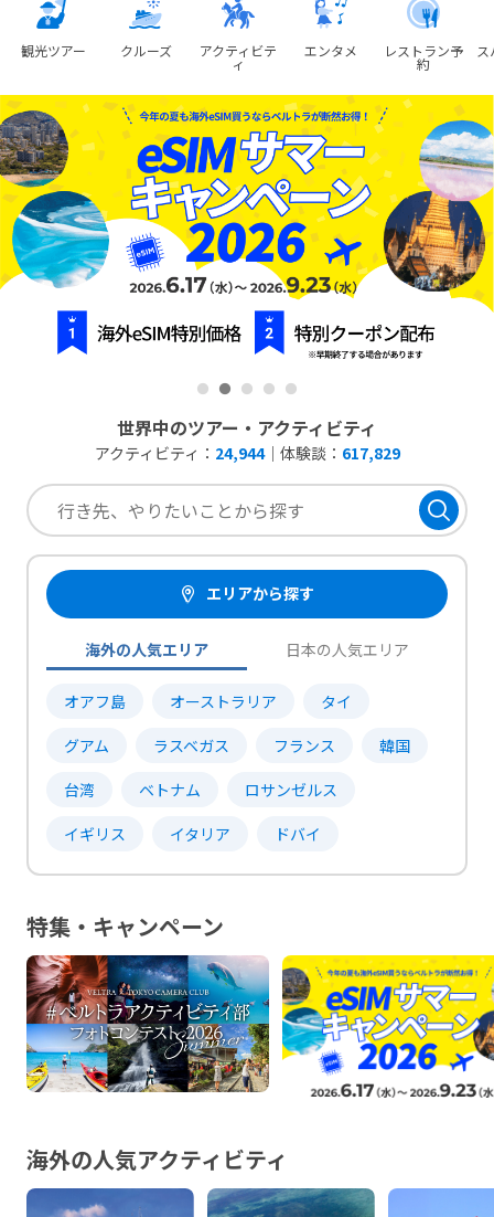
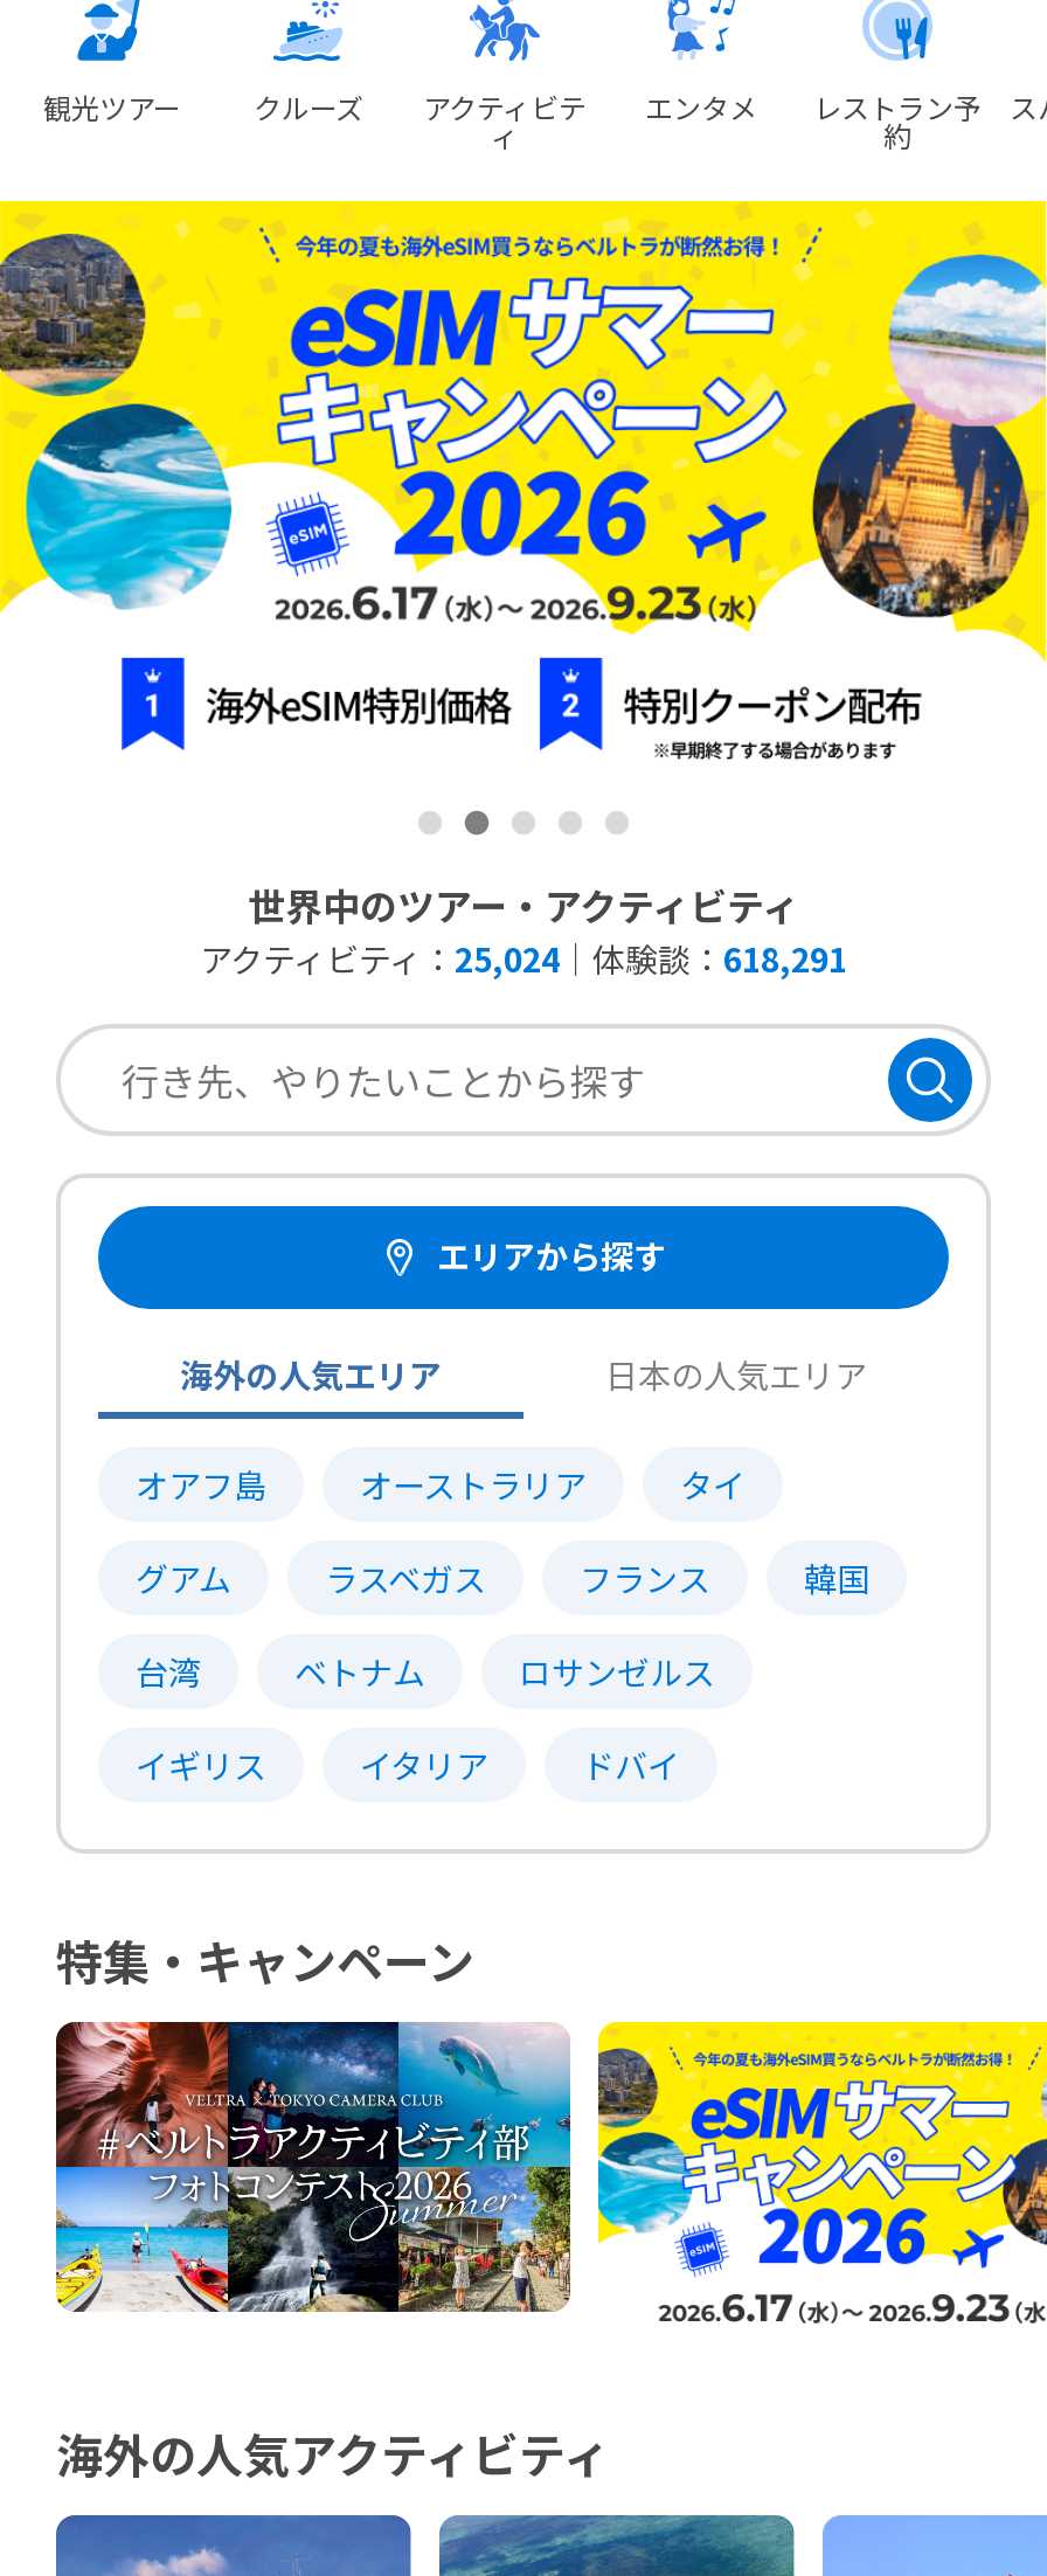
- アクティビティ：24,944｜体験談：617,829
+ アクティビティ：25,024｜体験談：618,291
